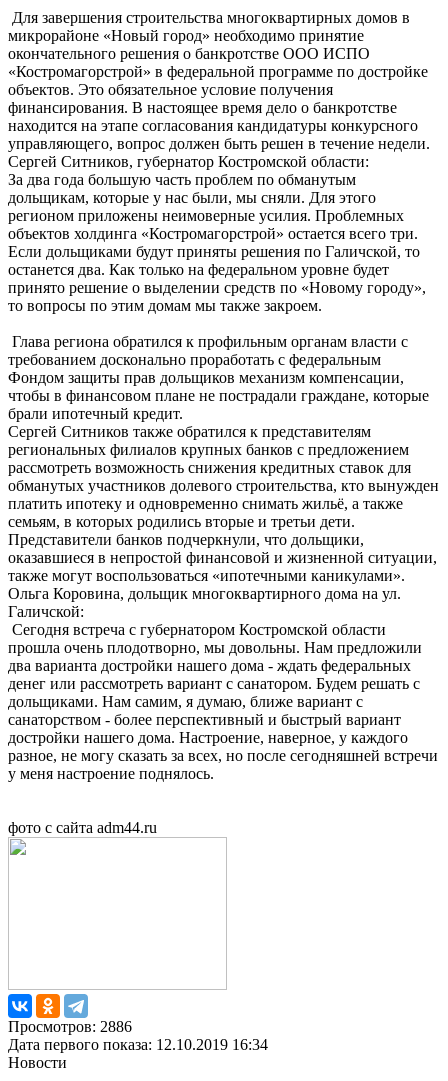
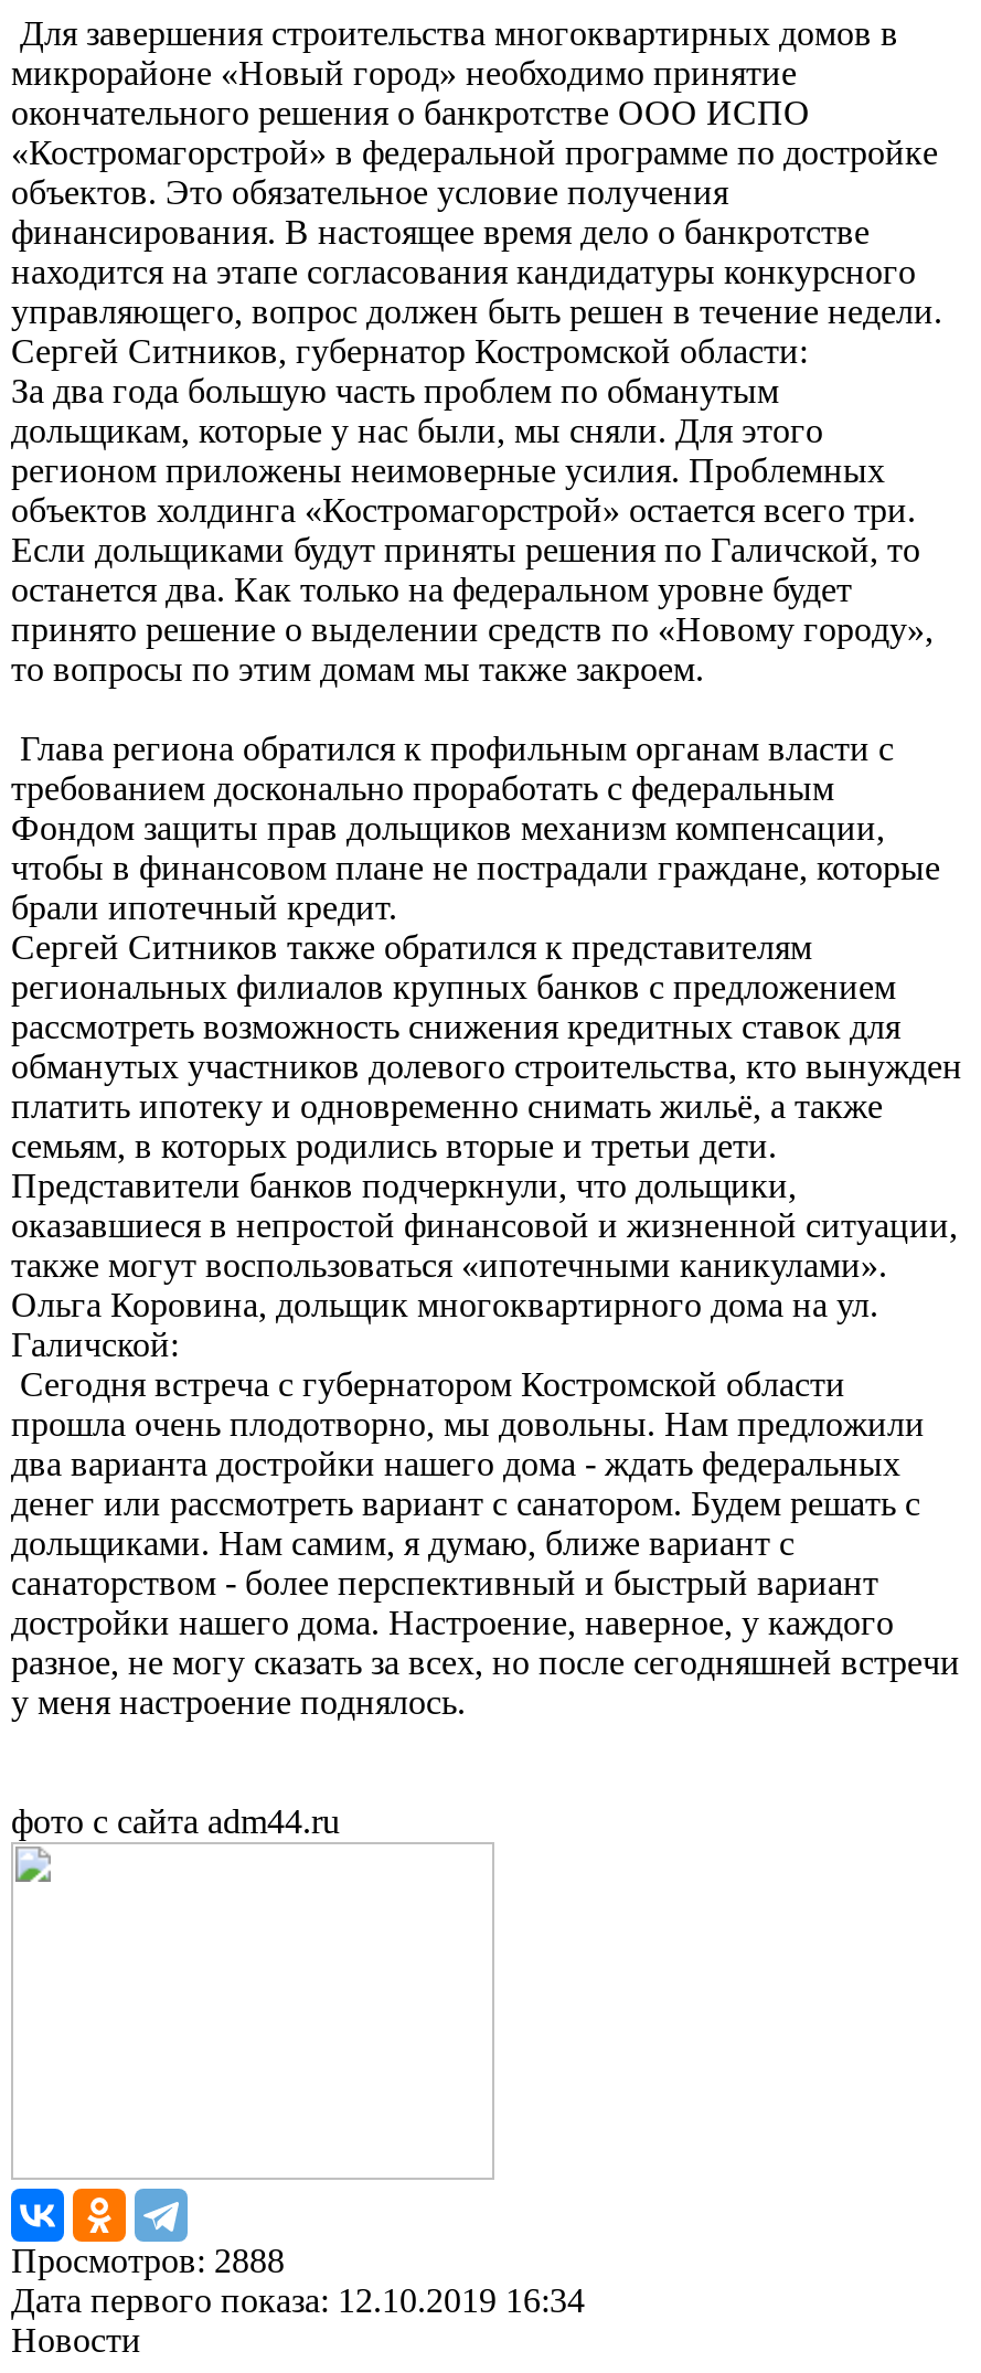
- Просмотров: 2886
+ Просмотров: 2888
